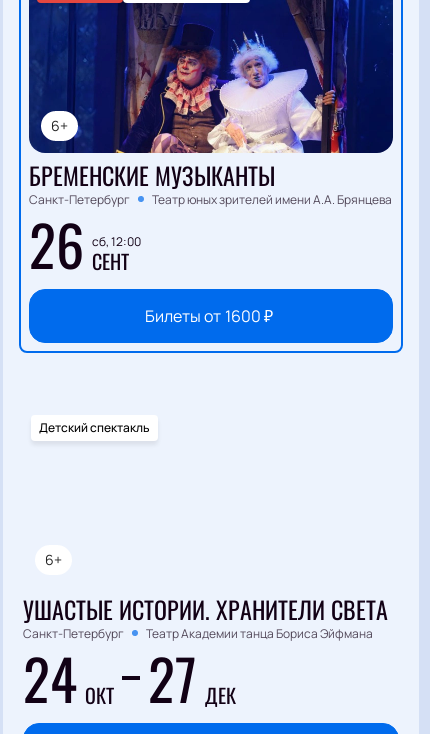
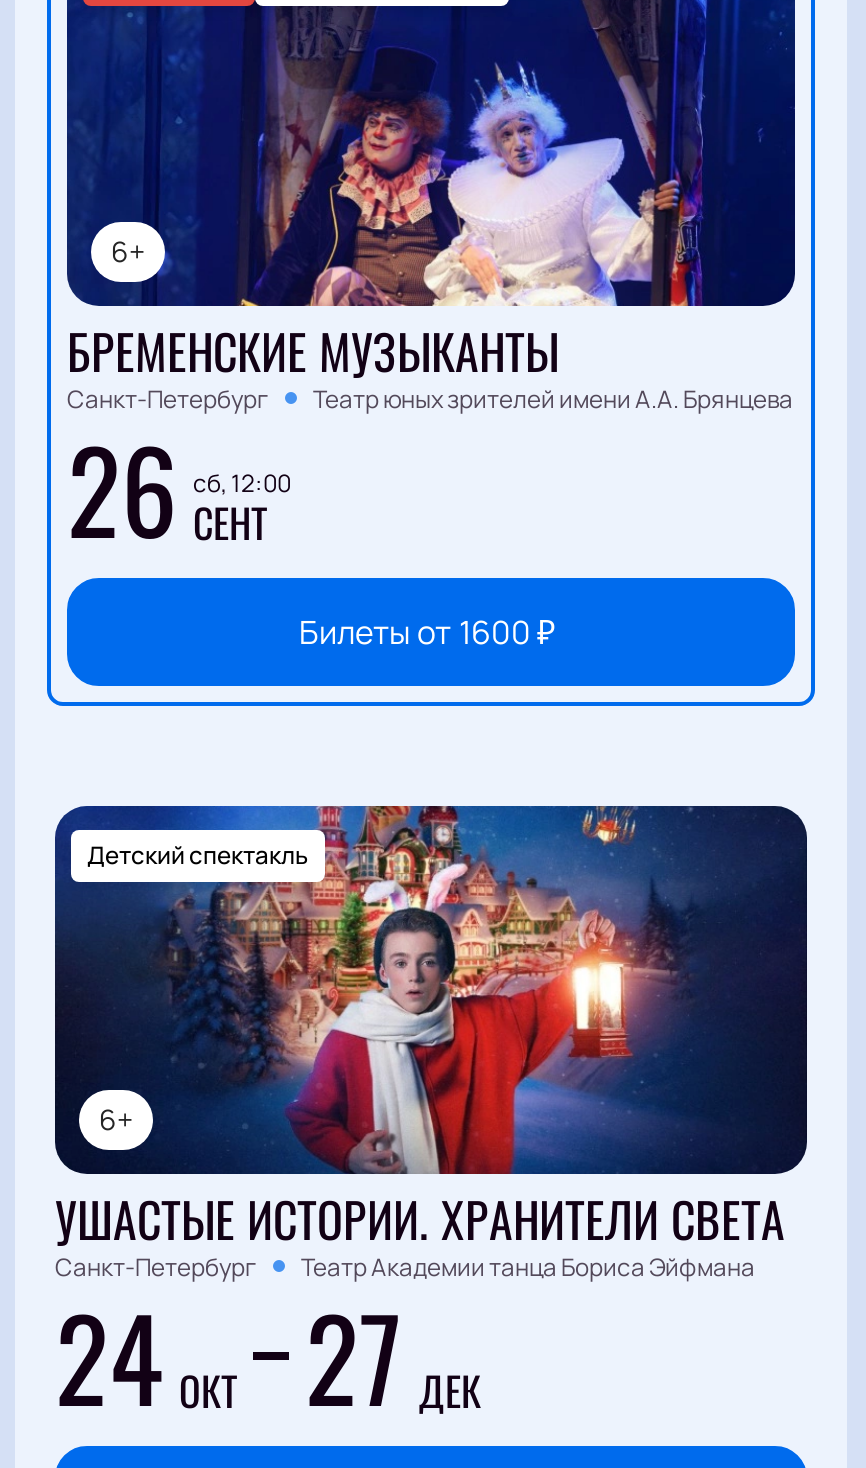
+ [image]
